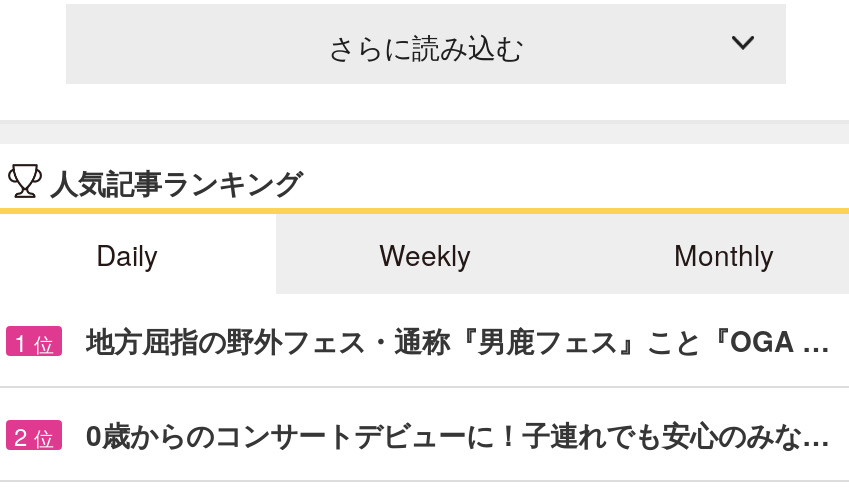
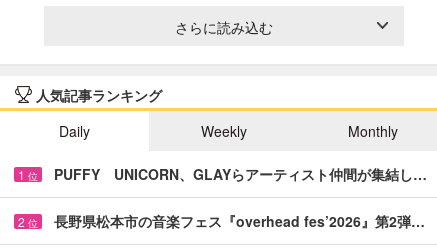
- 地方屈指の野外フェス・通称『男鹿フェス』こと『OGA …
+ PUFFY UNICORN、GLAYらアーティスト仲間が集結し…

- 0歳からのコンサートデビューに！子連れでも安心のみな…
+ 長野県松本市の音楽フェス『overhead fes’2026』第2弾…
